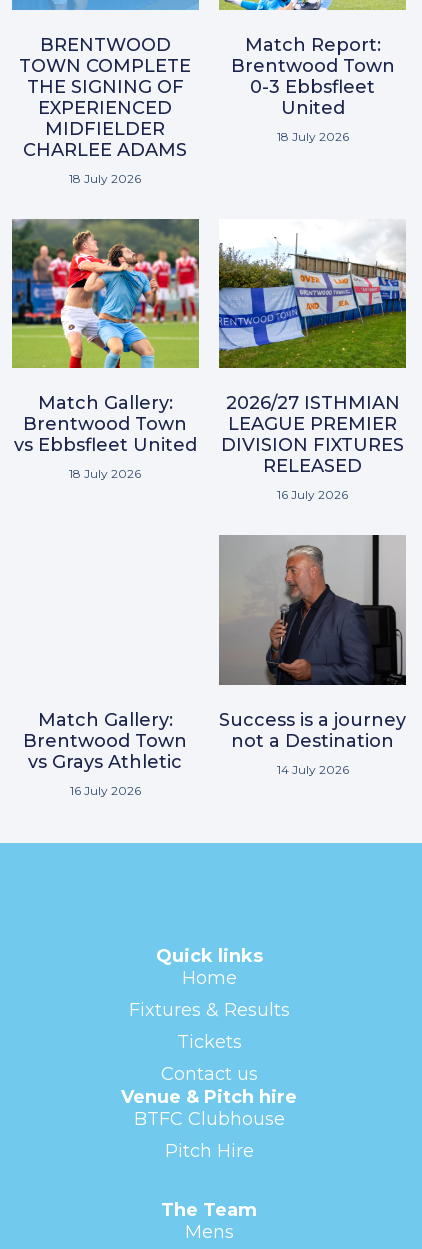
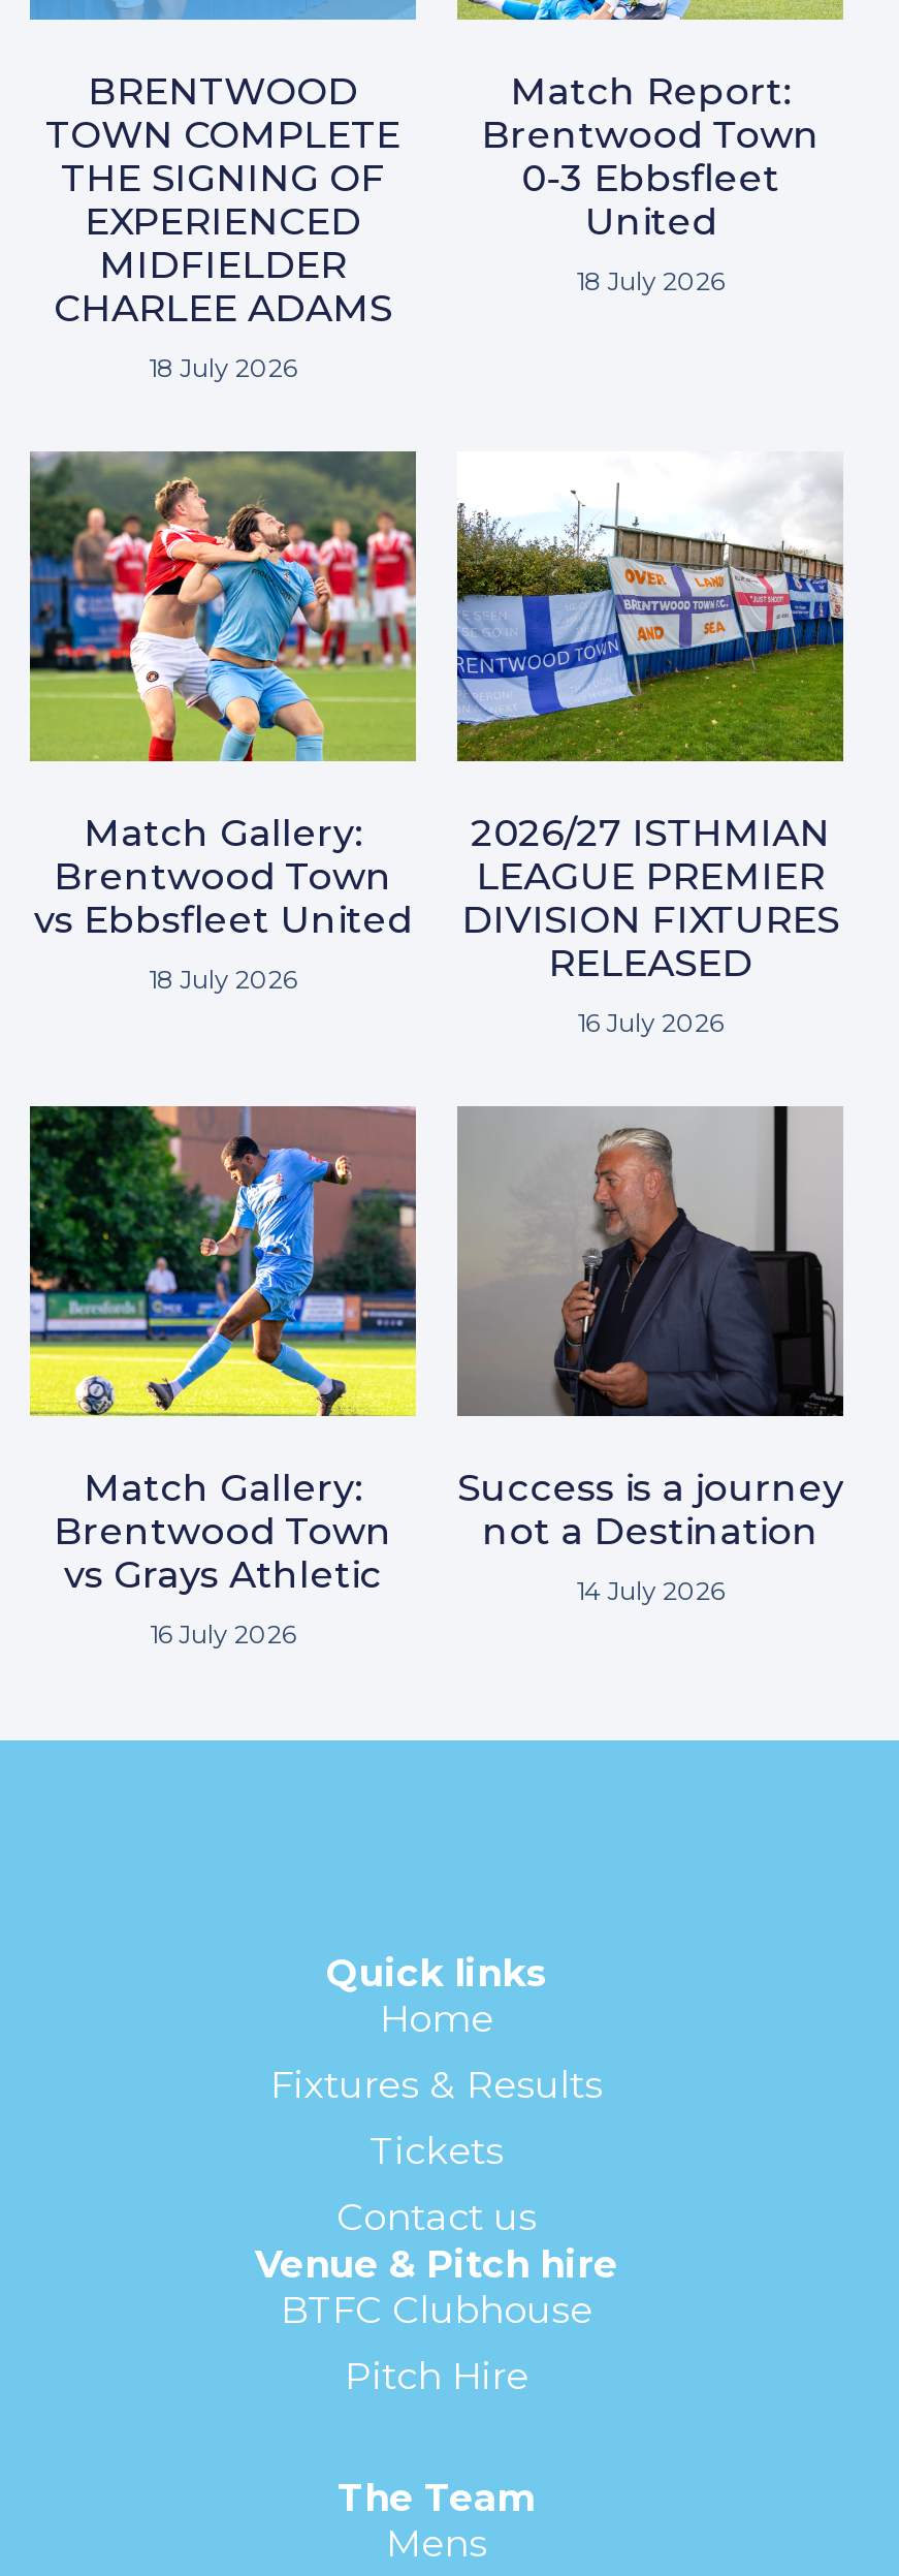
+ [image]
